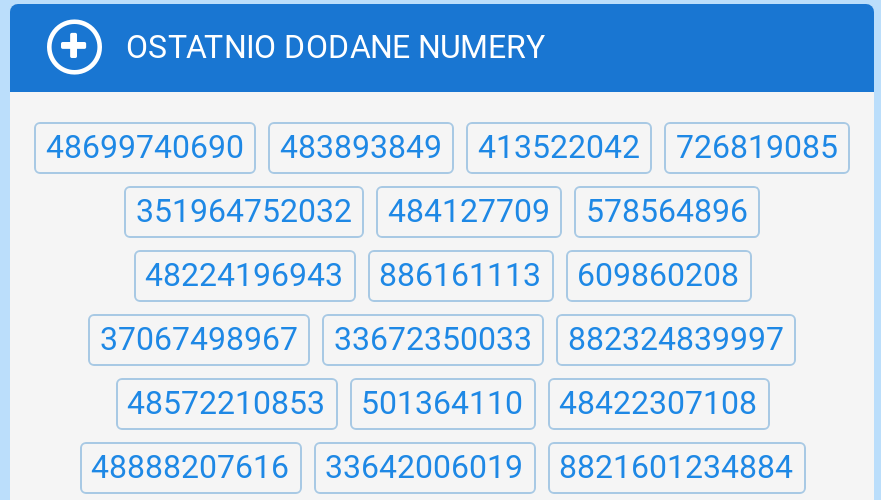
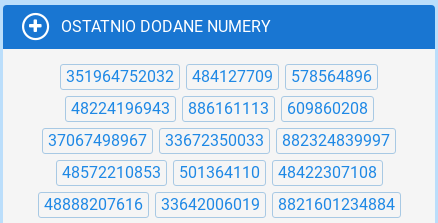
- 48699740690
- 483893849
- 413522042
- 726819085
